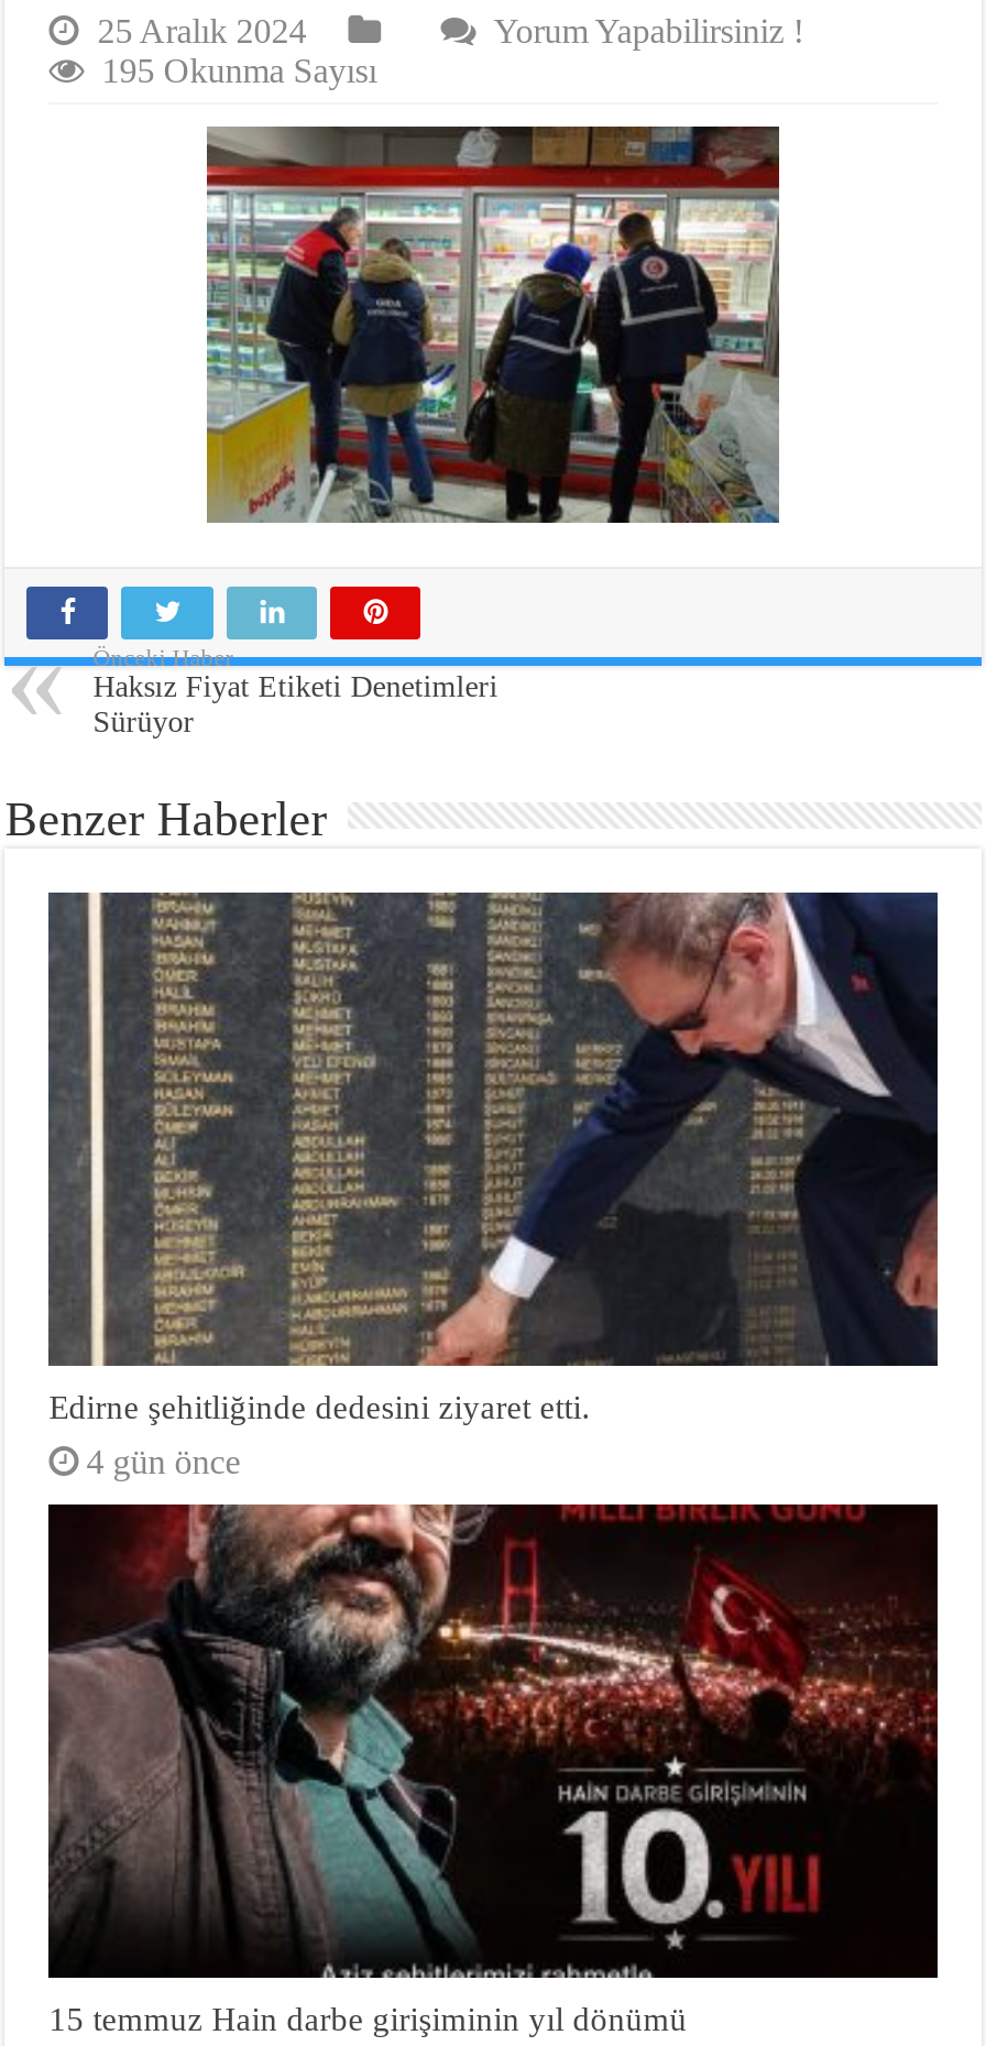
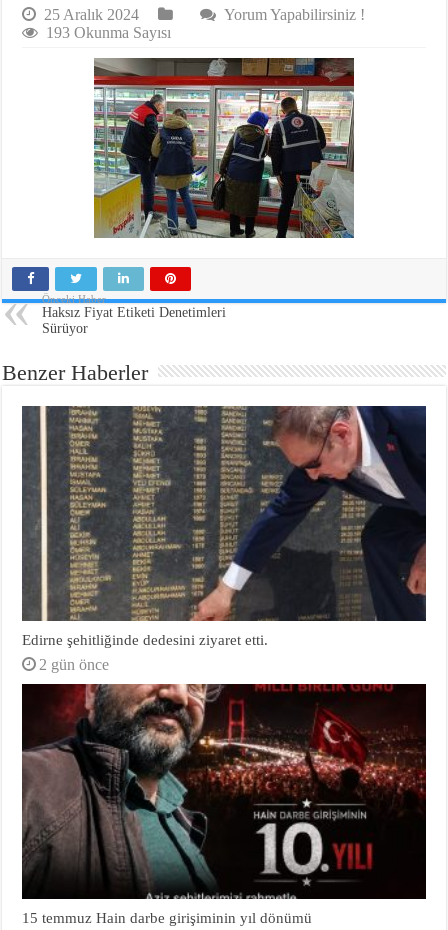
- 195 Okunma Sayısı
+ 193 Okunma Sayısı

- 4 gün önce
+ 2 gün önce
